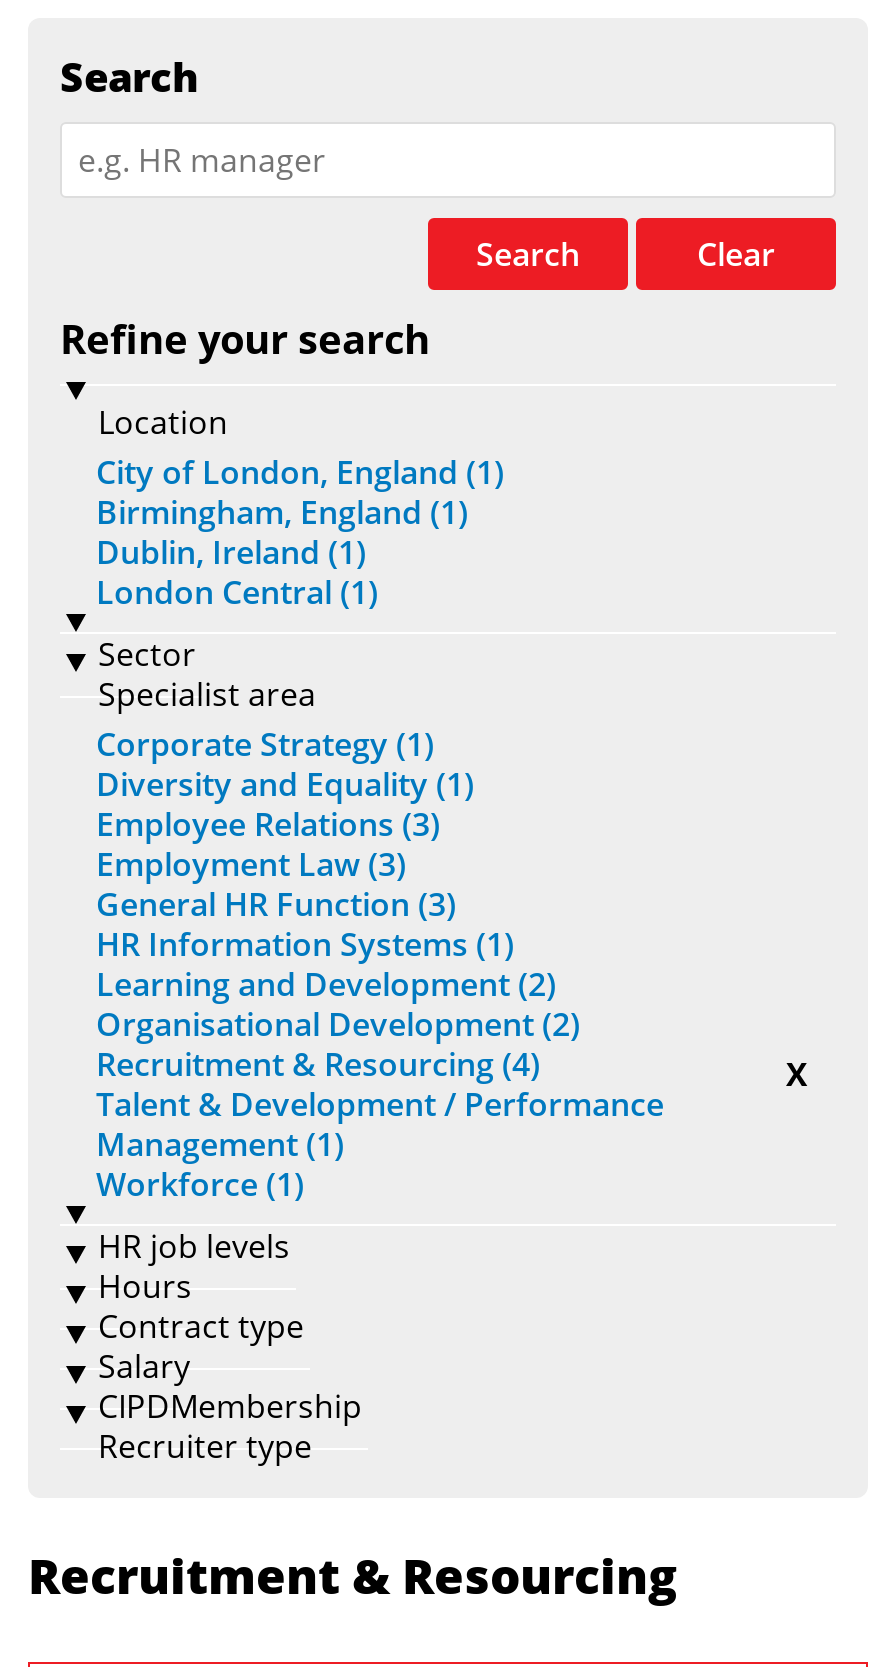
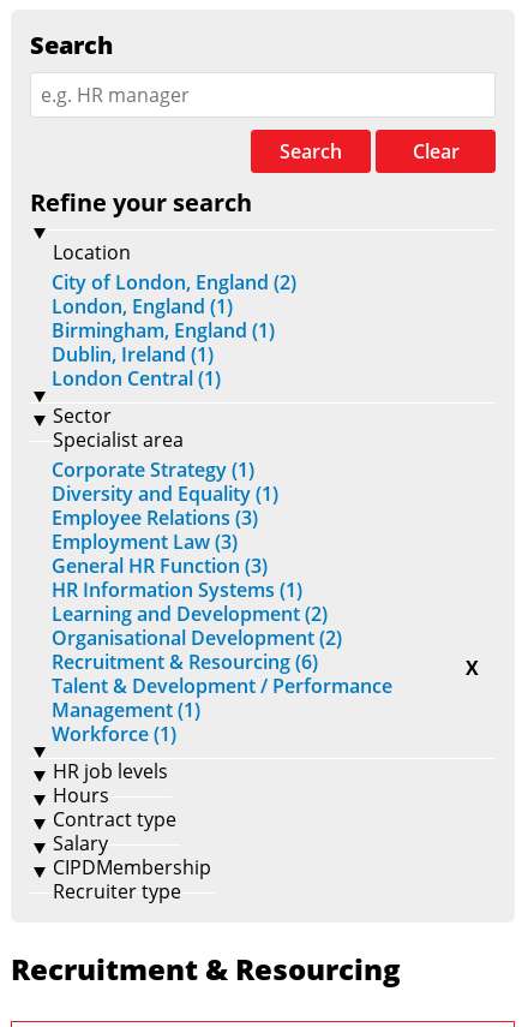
- City of London, England (1)
+ City of London, England (2)
+ London, England (1)

- Recruitment & Resourcing (4)
+ Recruitment & Resourcing (6)
